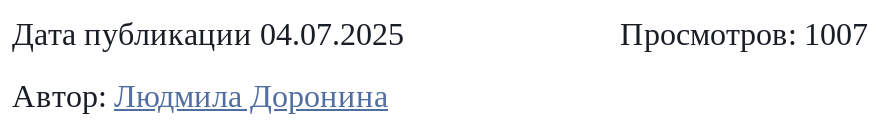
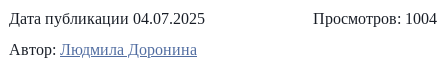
- Просмотров: 1007
+ Просмотров: 1004
